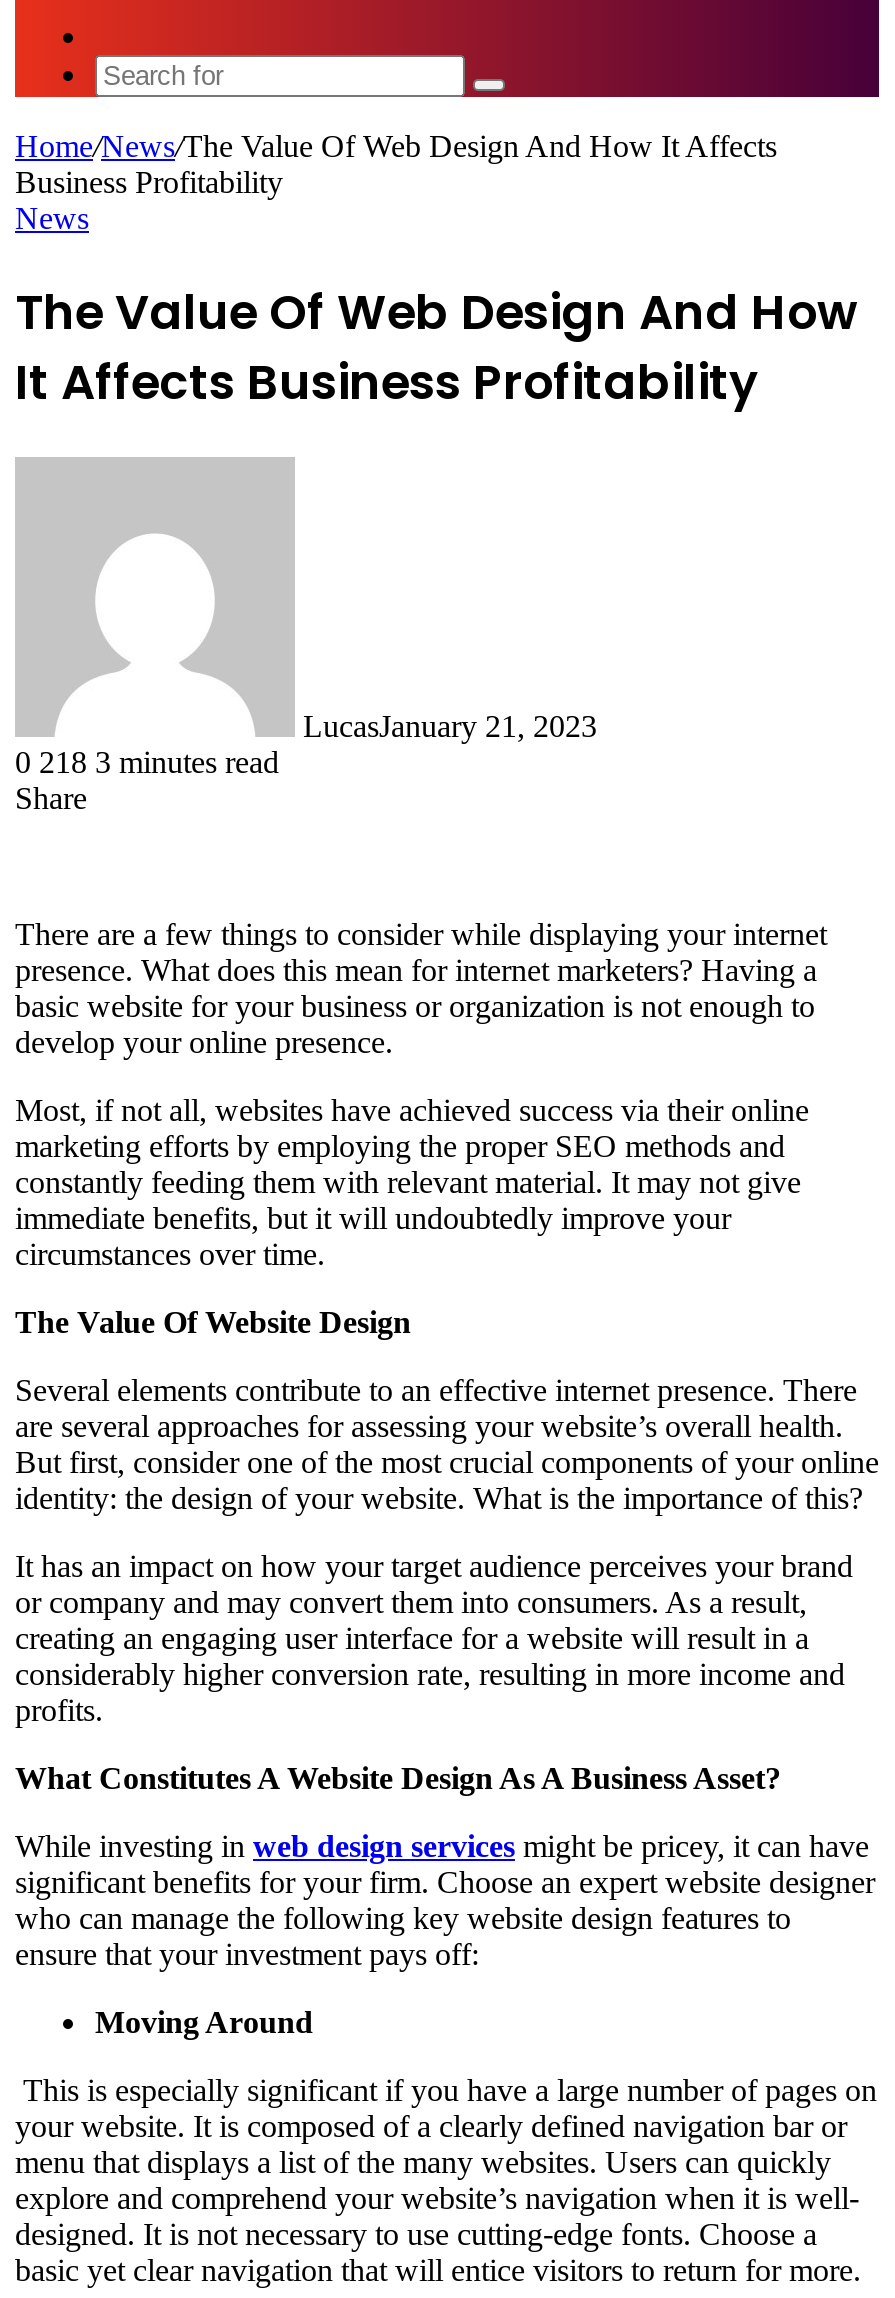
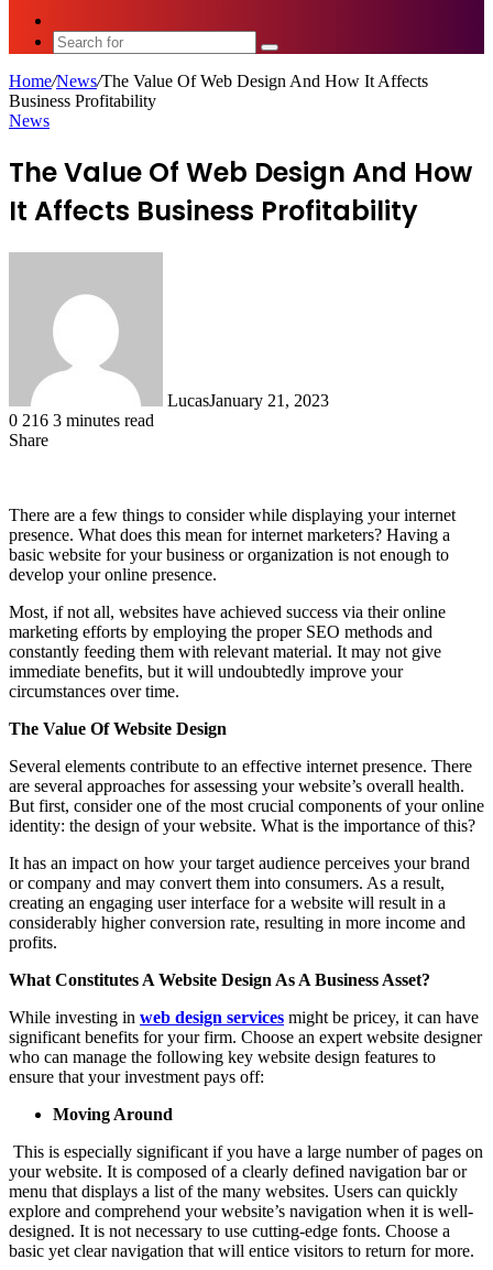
- 0 218 3 minutes read
+ 0 216 3 minutes read
